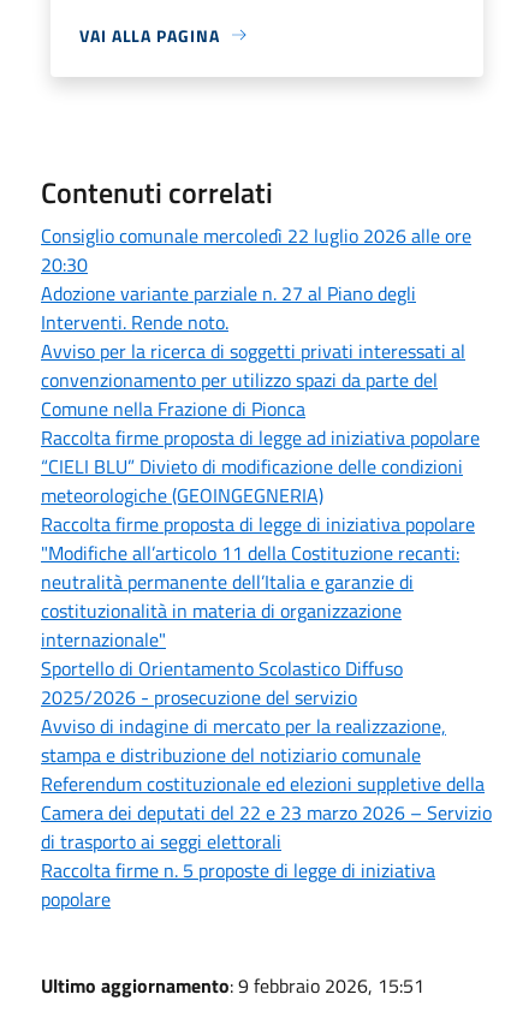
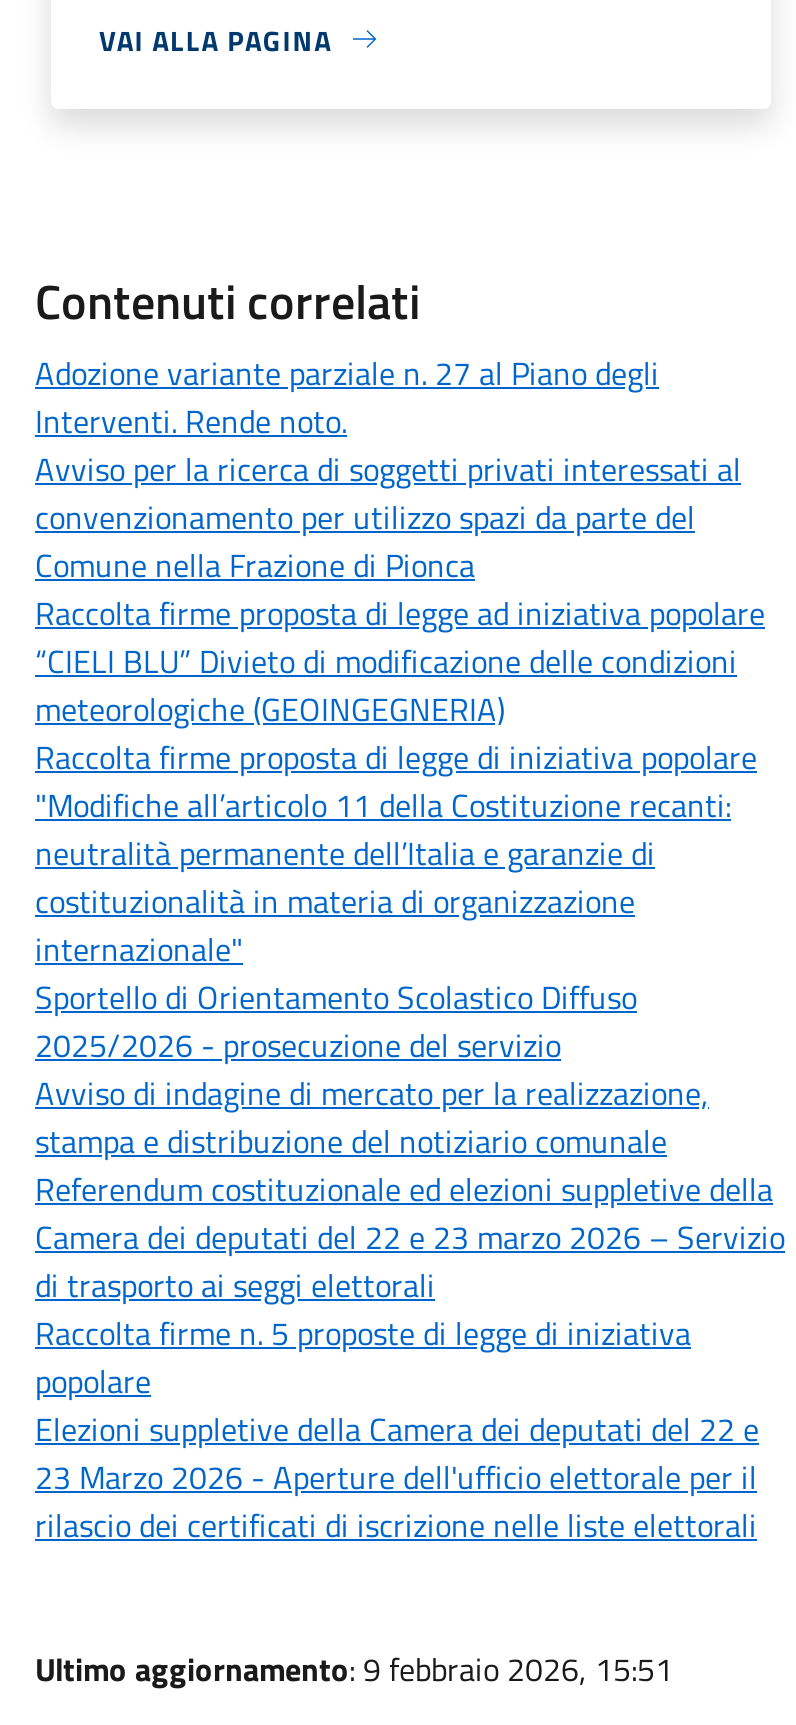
- Consiglio comunale mercoledì 22 luglio 2026 alle ore
- 20:30

moved up: Adozione variante parziale n. 27 al Piano degli | Interventi. Rende noto. | Avviso per la ricerca di soggetti privati interessati al | ... | Raccolta firme n. 5 proposte di legge di iniziativa | popolare

+ Elezioni suppletive della Camera dei deputati del 22 e
+ 23 Marzo 2026 - Aperture dell'ufficio elettorale per il
+ rilascio dei certificati di iscrizione nelle liste elettorali
